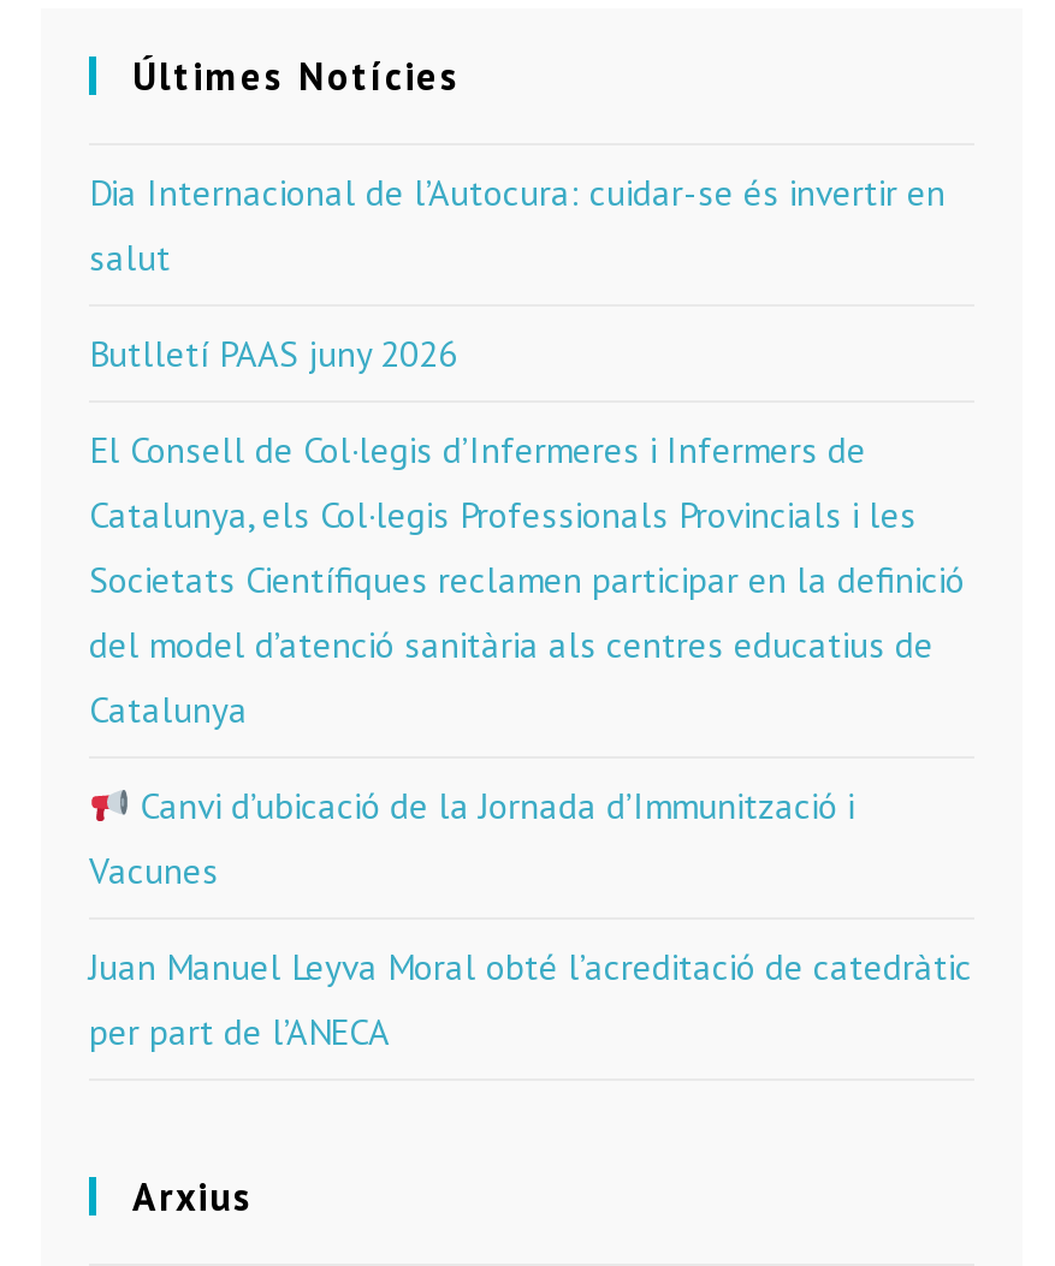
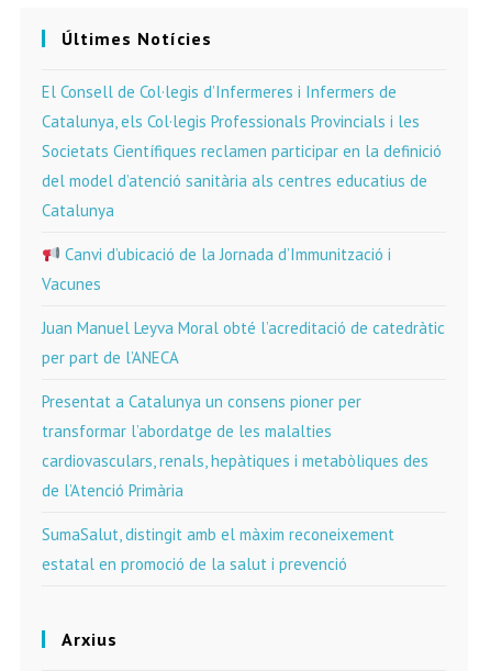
- Dia Internacional de l’Autocura: cuidar-se és invertir en
- salut
- Butlletí PAAS juny 2026

moved up: El Consell de Col·legis d’Infermeres i Infermers de | Catalunya, els Col·legis Professionals Provincials i les | Societats Científiques reclamen participar en la definició | ... | Juan Manuel Leyva Moral obté l’acreditació de catedràtic | per part de l’ANECA

+ Presentat a Catalunya un consens pioner per
+ transformar l’abordatge de les malalties
+ cardiovasculars, renals, hepàtiques i metabòliques des
+ de l’Atenció Primària
+ SumaSalut, distingit amb el màxim reconeixement
+ estatal en promoció de la salut i prevenció
